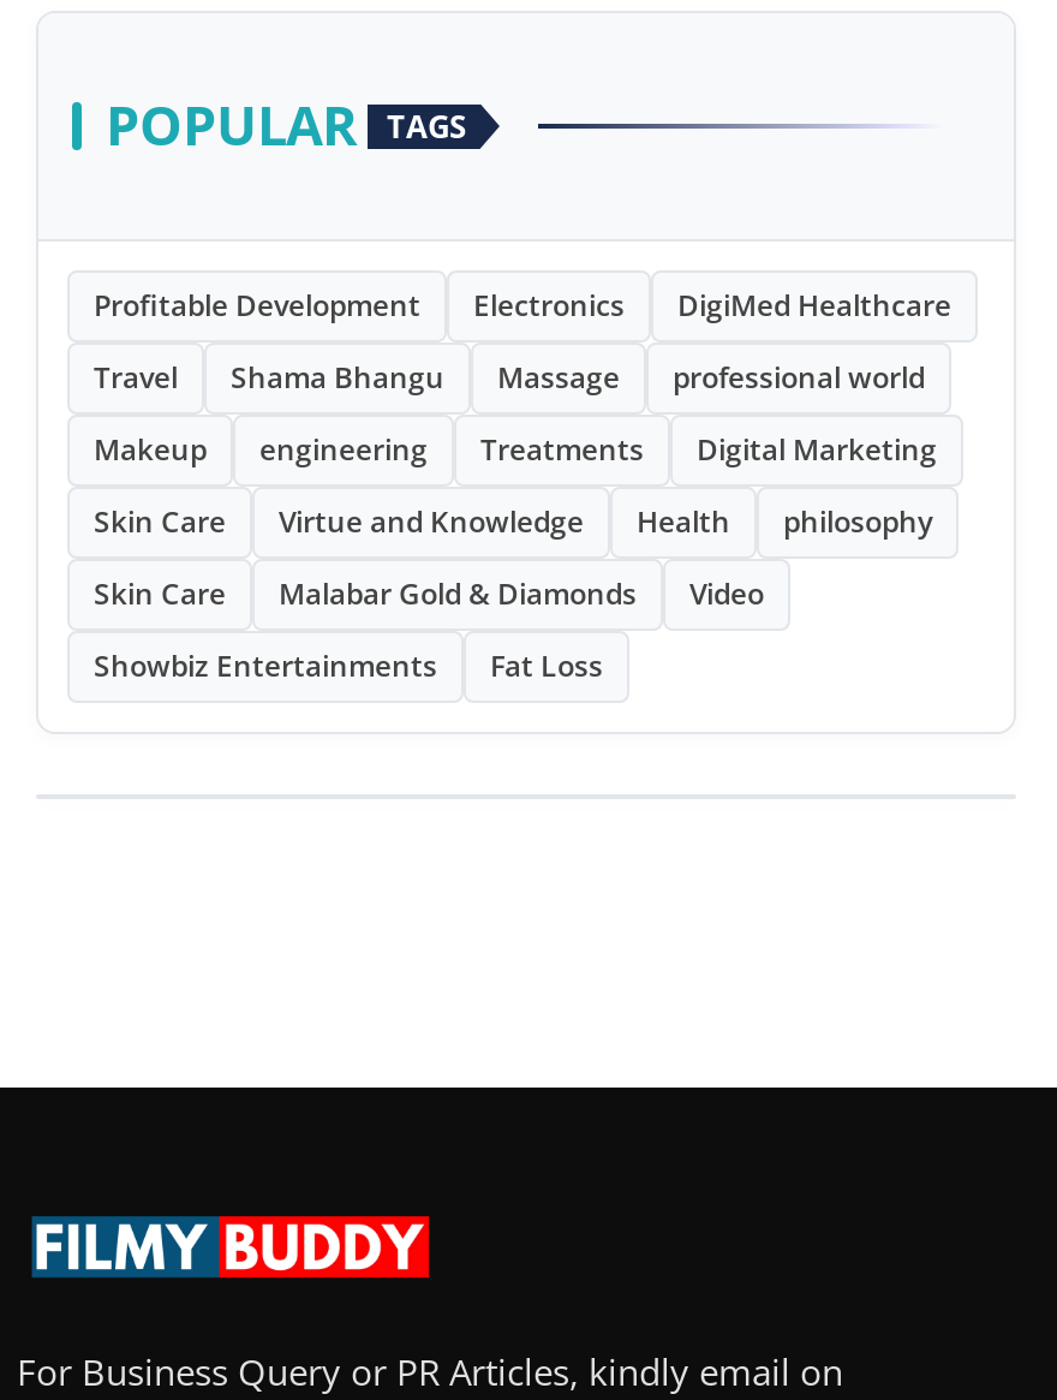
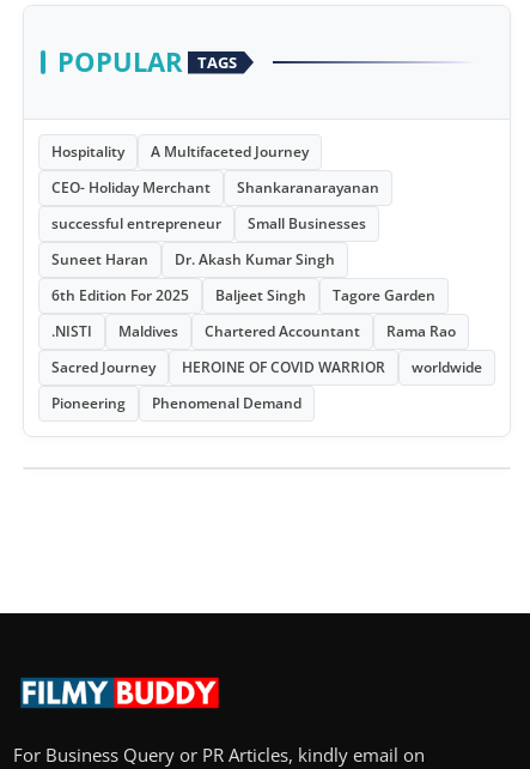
- Profitable Development
- Electronics
- DigiMed Healthcare
- Travel
- Shama Bhangu
- Massage
- professional world
- Makeup
- engineering
- Treatments
- Digital Marketing
- Skin Care
- Virtue and Knowledge
- Health
- philosophy
- Skin Care
- Malabar Gold & Diamonds
- Video
- Showbiz Entertainments
- Fat Loss
+ Hospitality
+ A Multifaceted Journey
+ CEO- Holiday Merchant
+ Shankaranarayanan
+ successful entrepreneur
+ Small Businesses
+ Suneet Haran
+ Dr. Akash Kumar Singh
+ 6th Edition For 2025
+ Baljeet Singh
+ Tagore Garden
+ .NISTI
+ Maldives
+ Chartered Accountant
+ Rama Rao
+ Sacred Journey
+ HEROINE OF COVID WARRIOR
+ worldwide
+ Pioneering
+ Phenomenal Demand
